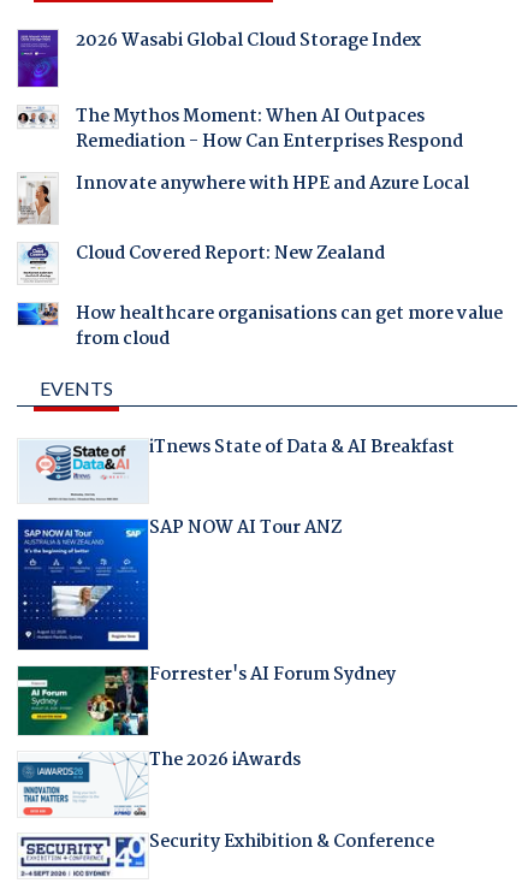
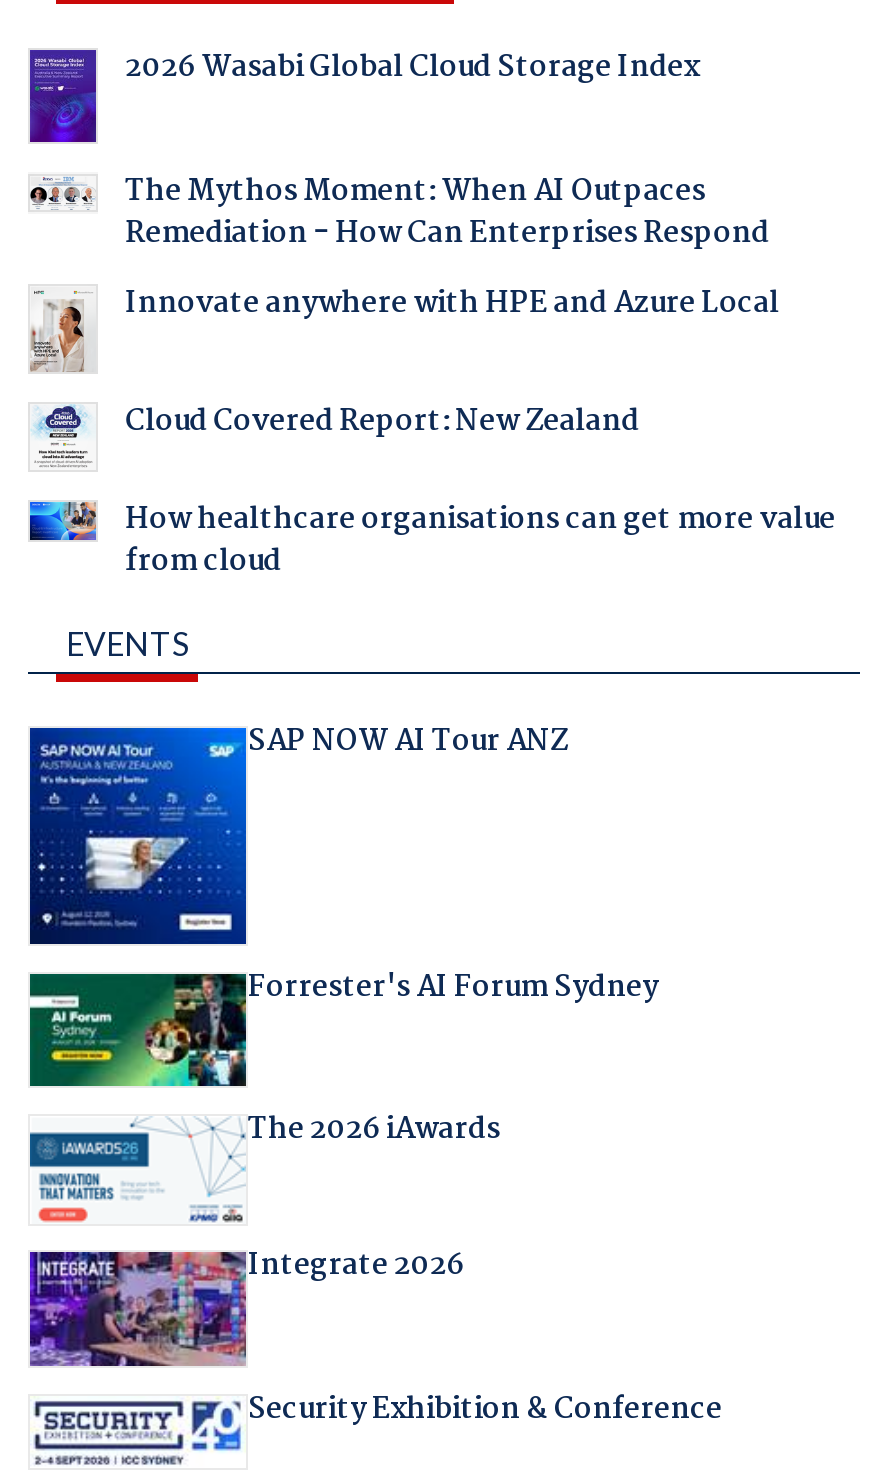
- [image]
- iTnews State of Data & AI Breakfast

moved up: [image] | SAP NOW AI Tour ANZ | Forrester's AI Forum Sydney | The 2026 iAwards

moved up: [image]

+ [image]
+ Integrate 2026
